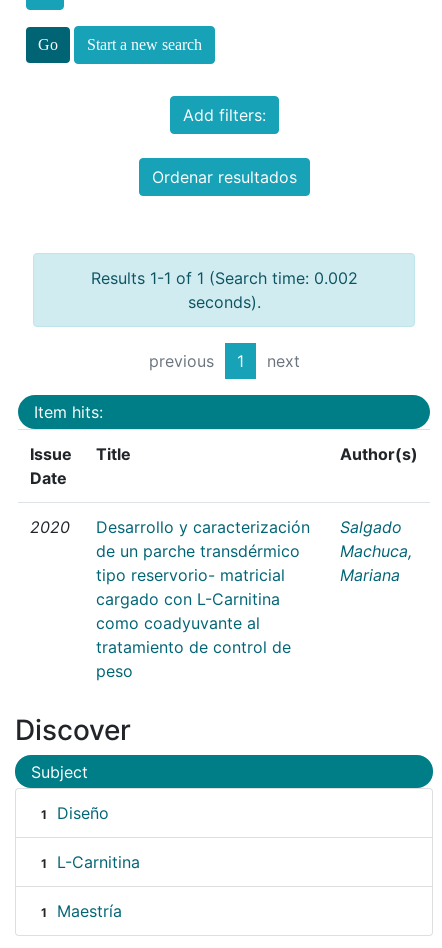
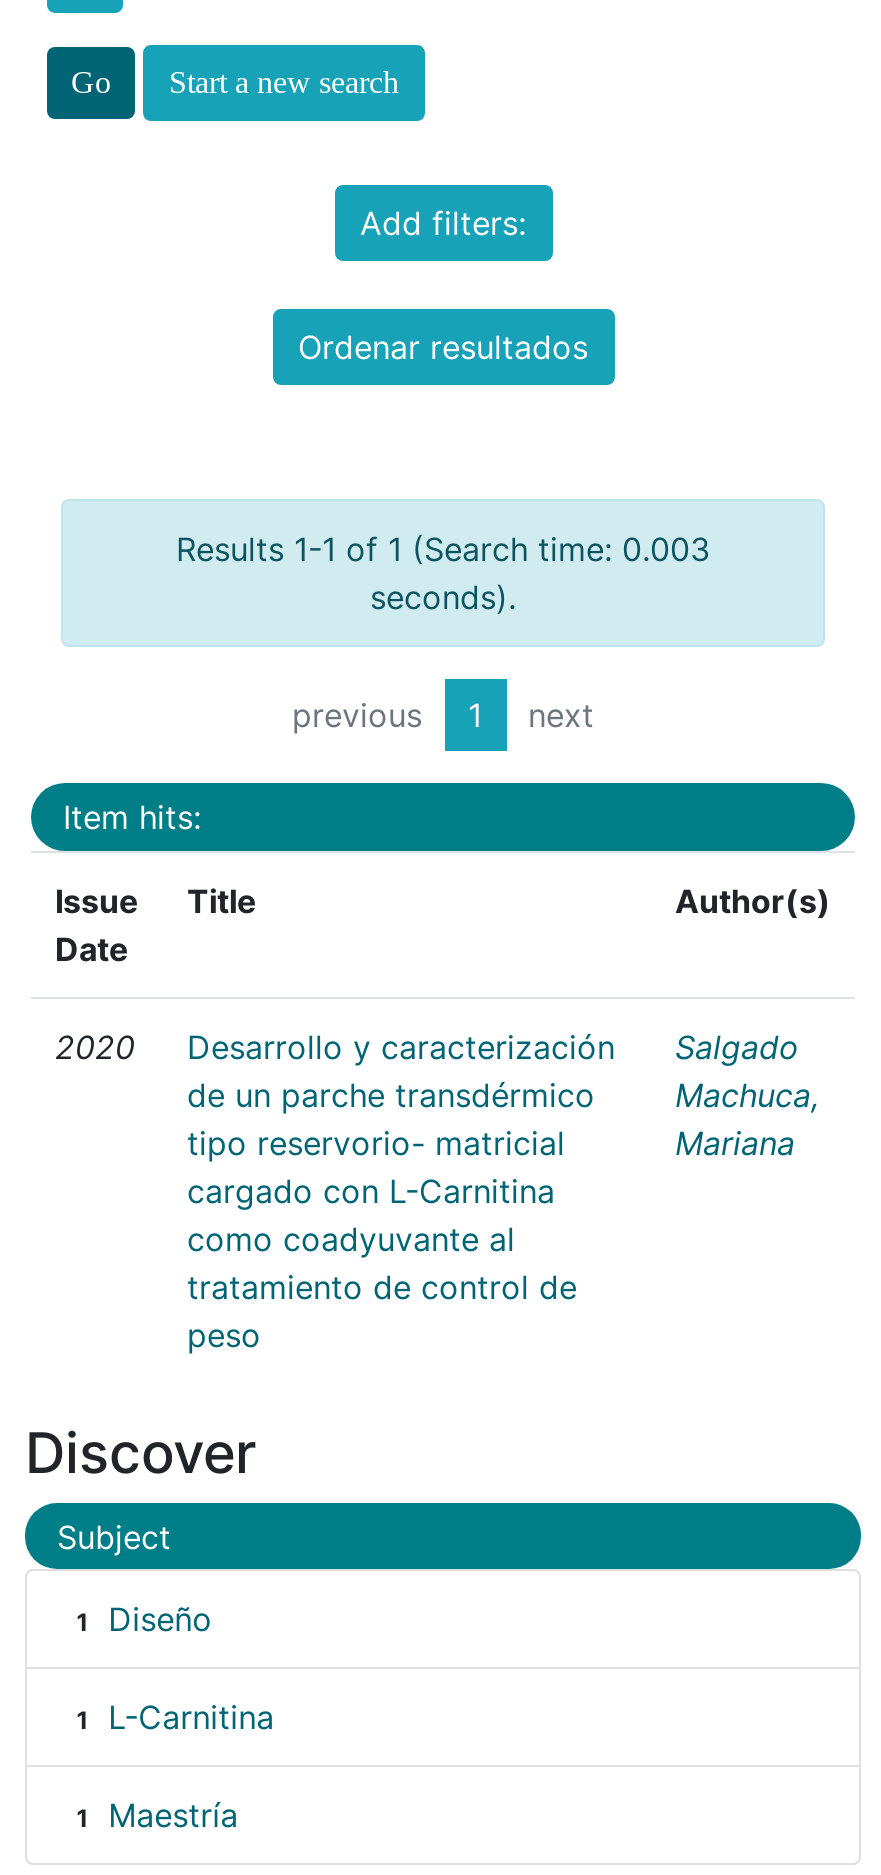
- Results 1-1 of 1 (Search time: 0.002
+ Results 1-1 of 1 (Search time: 0.003
